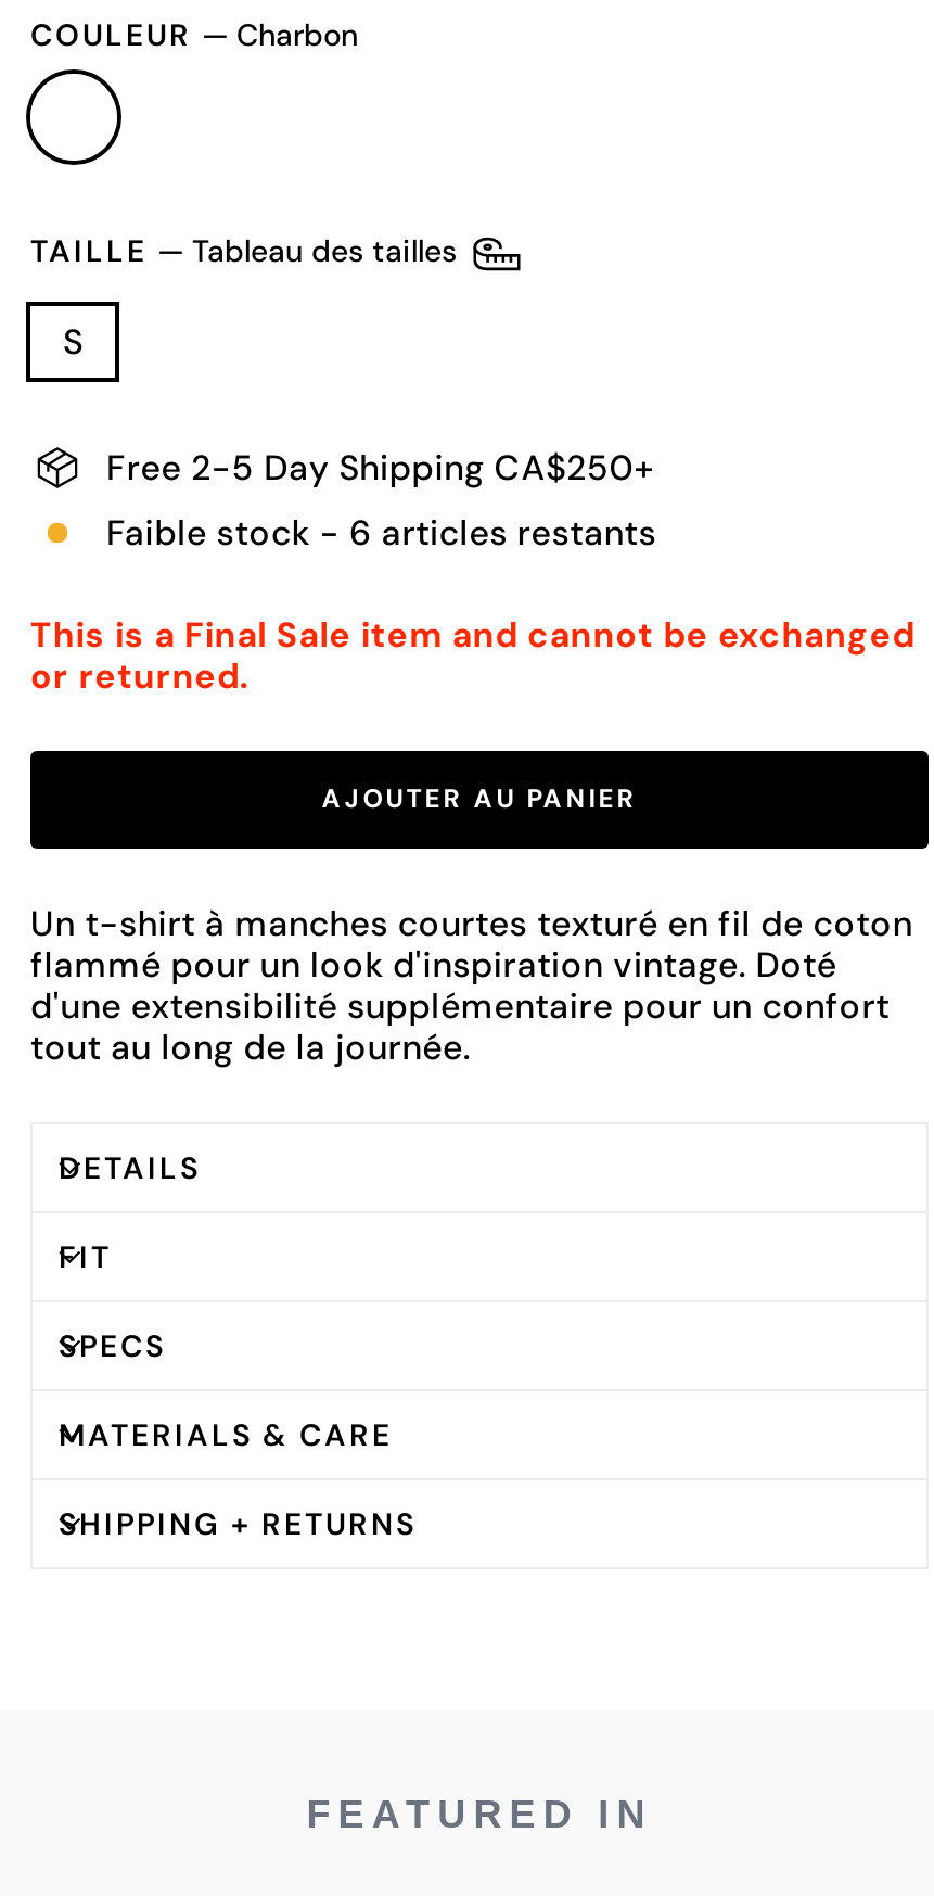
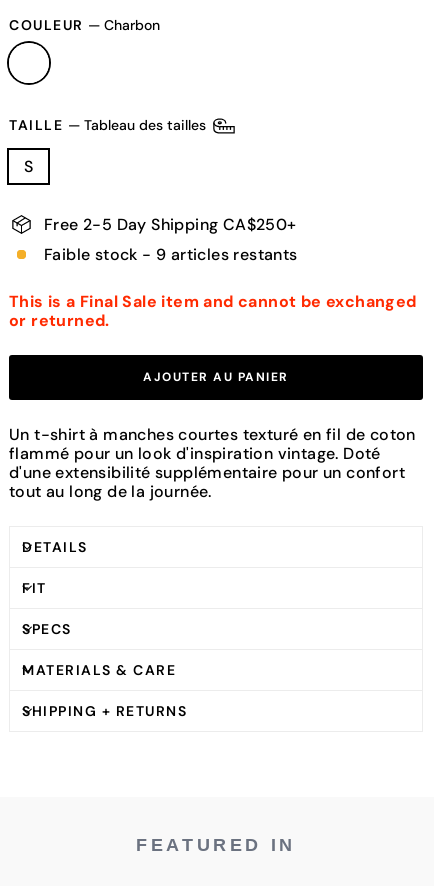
- Faible stock - 6 articles restants
+ Faible stock - 9 articles restants
